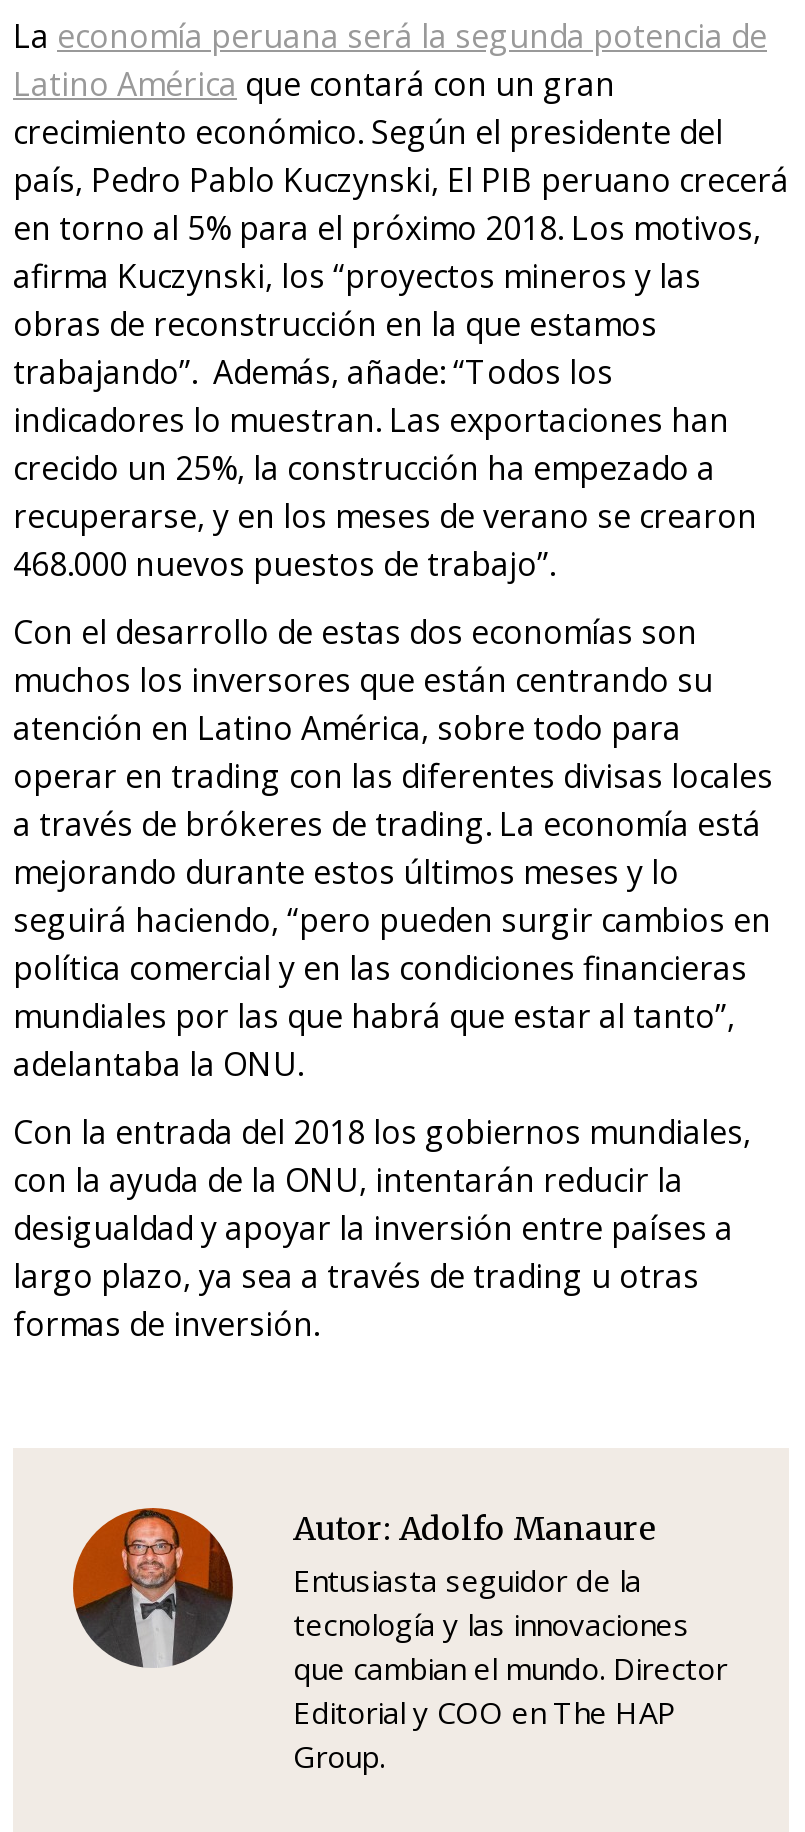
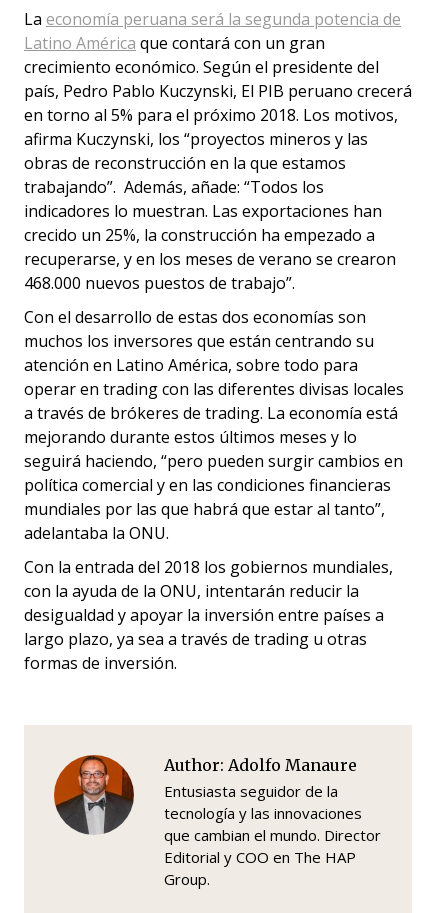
- Autor: Adolfo Manaure
+ Author: Adolfo Manaure
